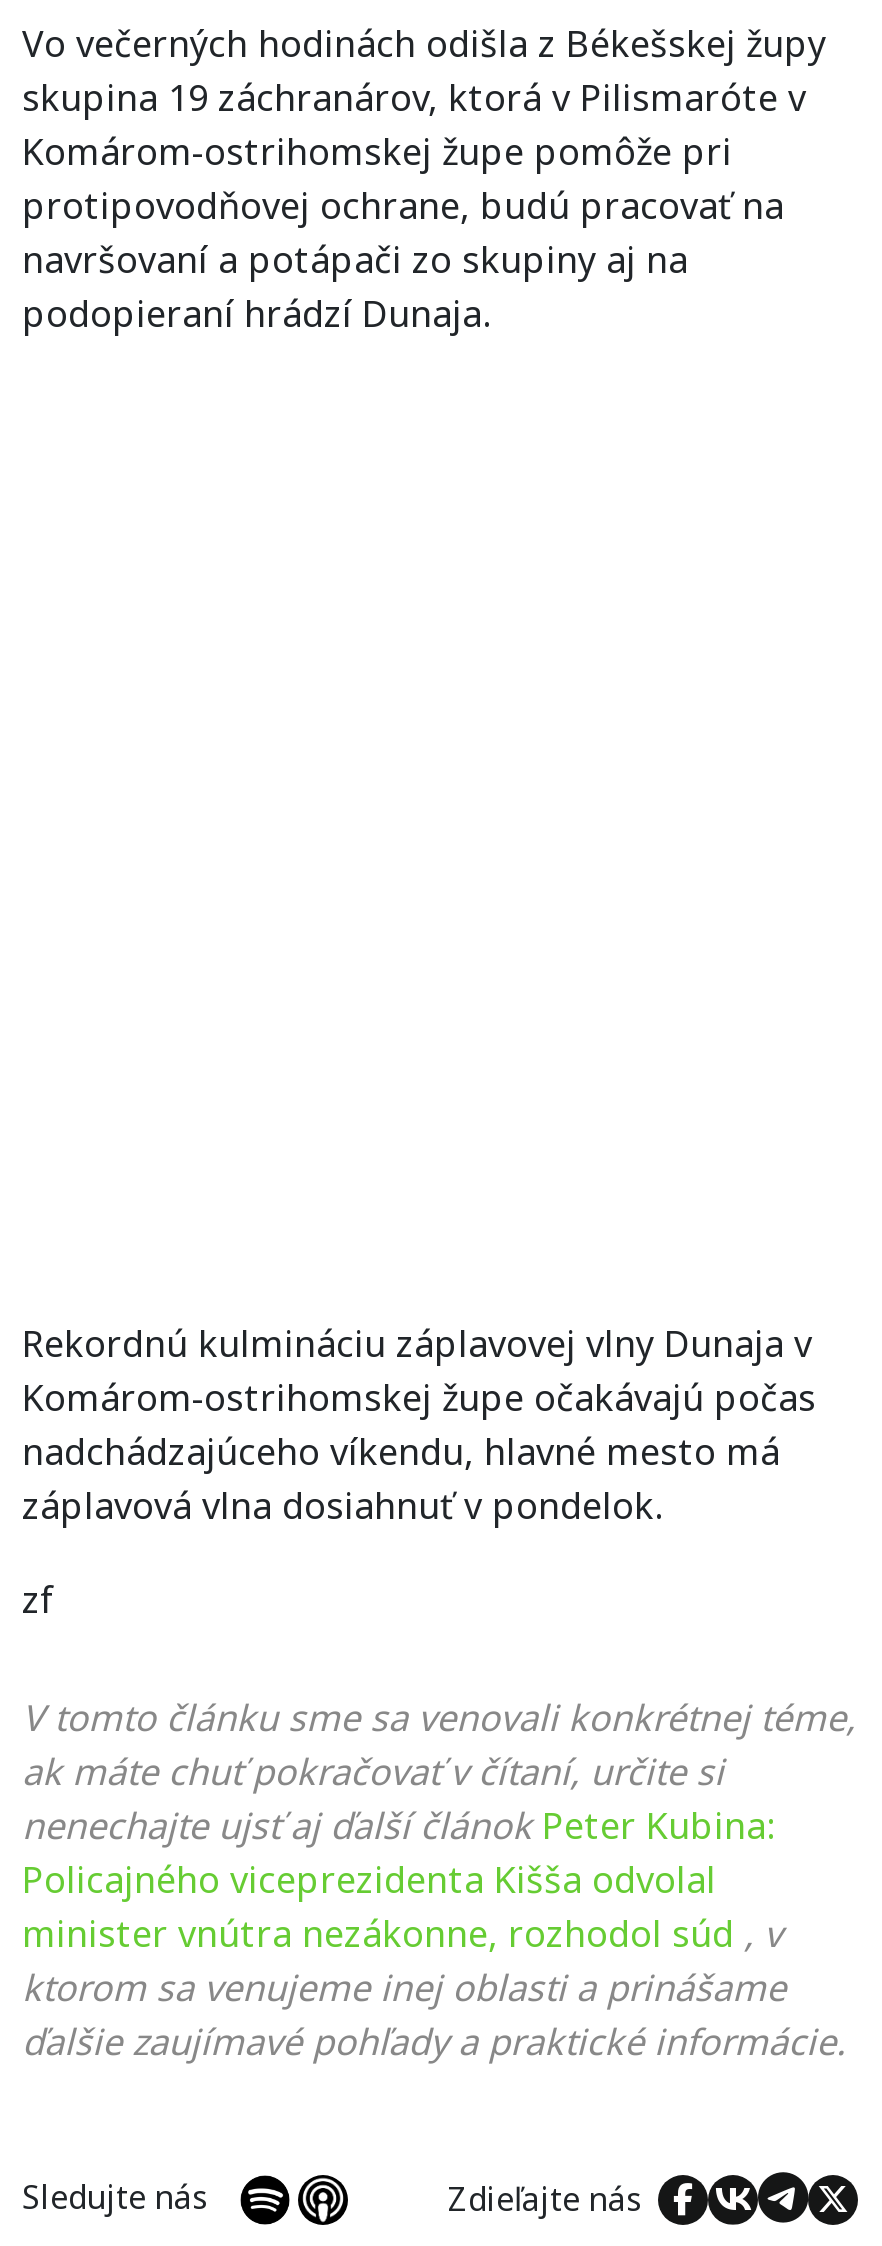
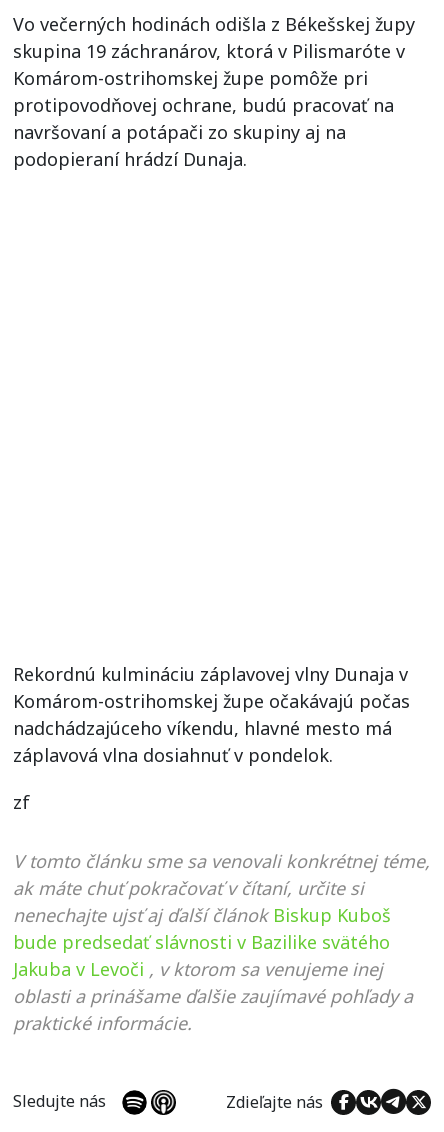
- nenechajte ujsť aj ďalší článok Peter Kubina:
- Policajného viceprezidenta Kišša odvolal
- minister vnútra nezákonne, rozhodol súd , v
- ktorom sa venujeme inej oblasti a prinášame
- ďalšie zaujímavé pohľady a praktické informácie.
+ nenechajte ujsť aj ďalší článok Biskup Kuboš
+ bude predsedať slávnosti v Bazilike svätého
+ Jakuba v Levoči , v ktorom sa venujeme inej
+ oblasti a prinášame ďalšie zaujímavé pohľady a
+ praktické informácie.
